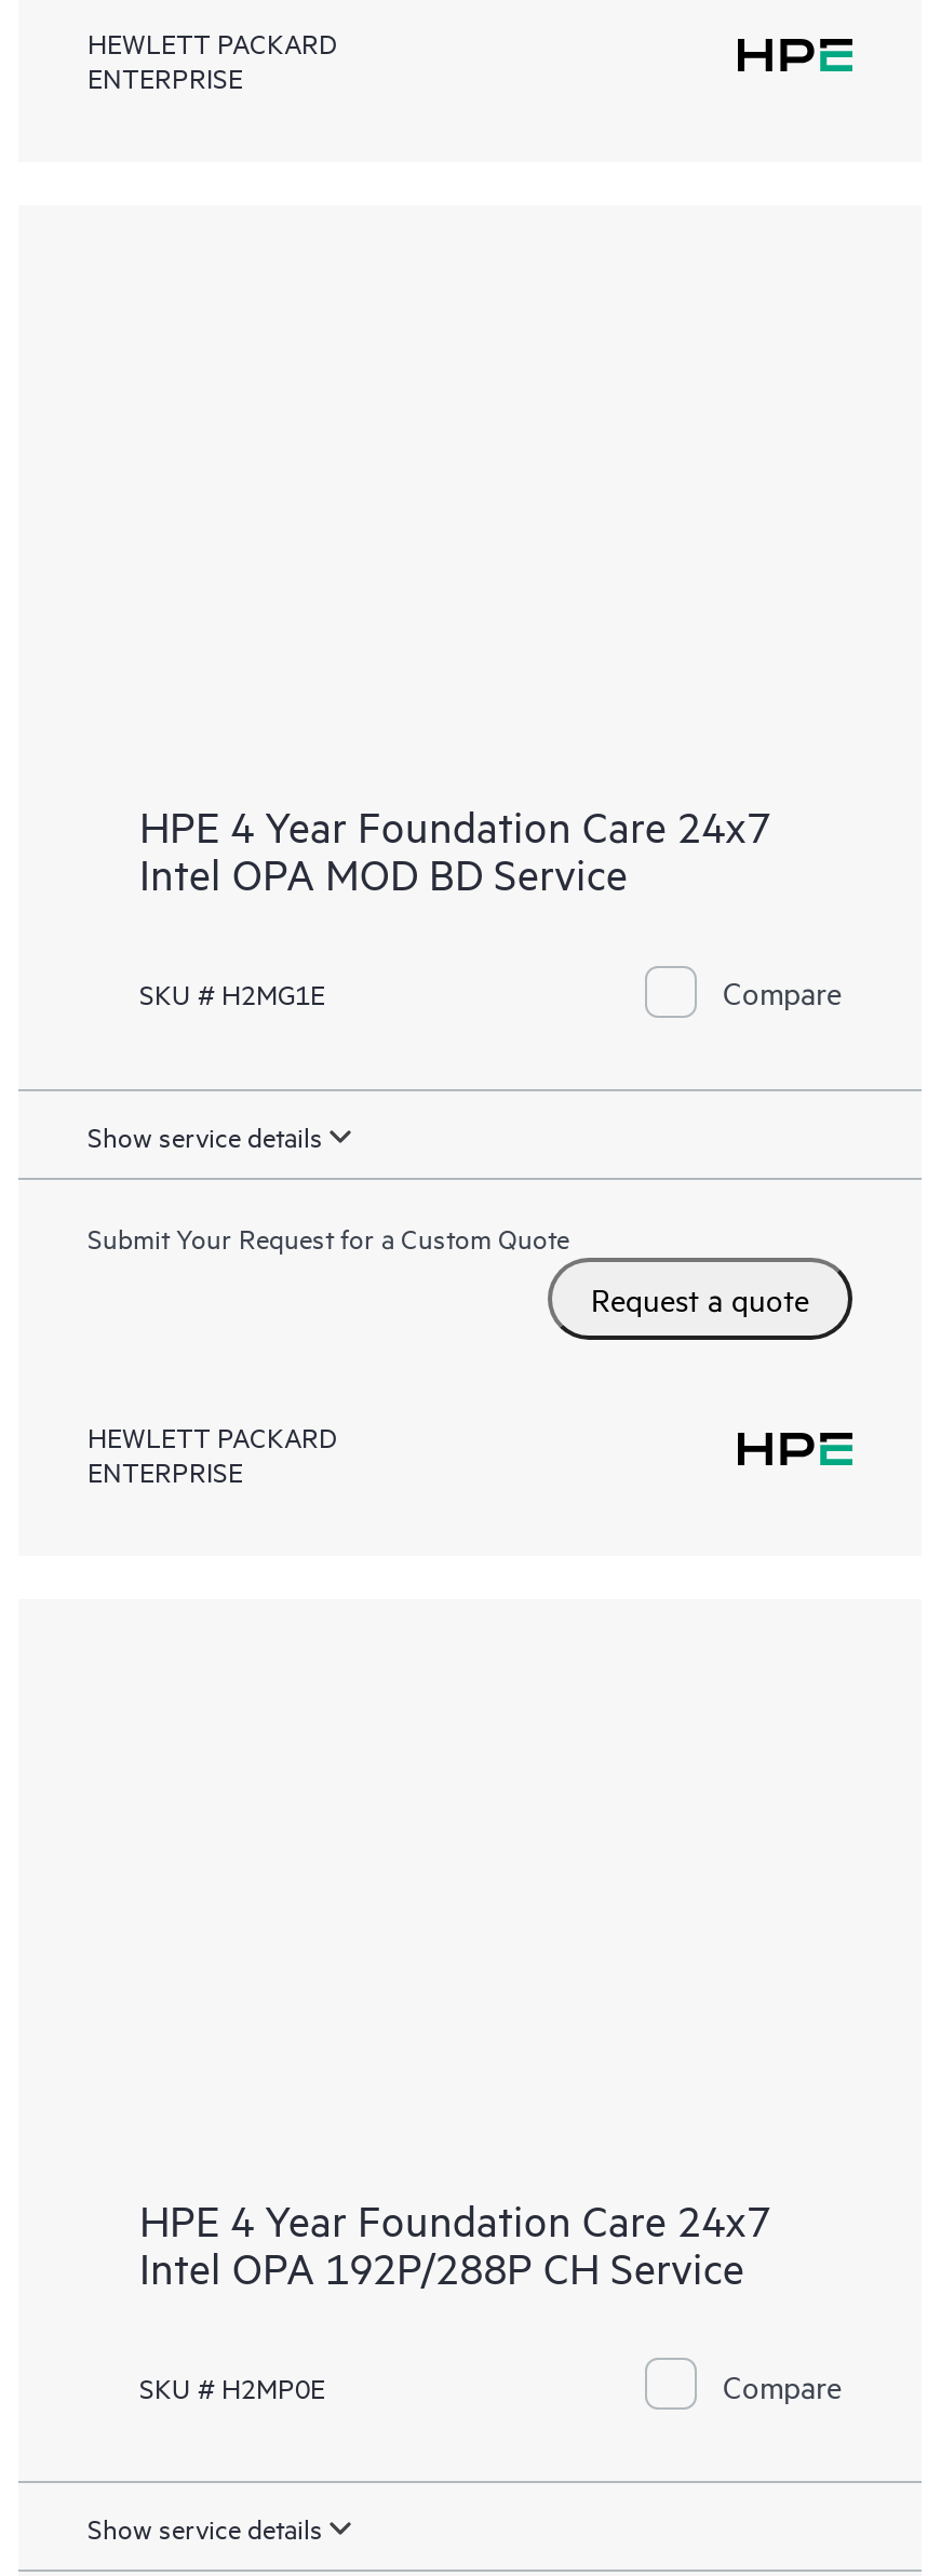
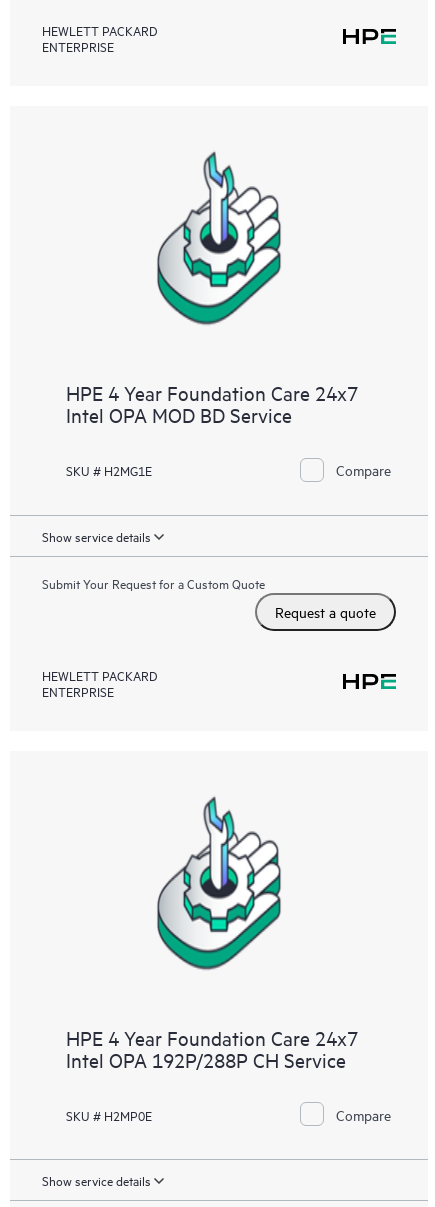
+ [image]

+ [image]
